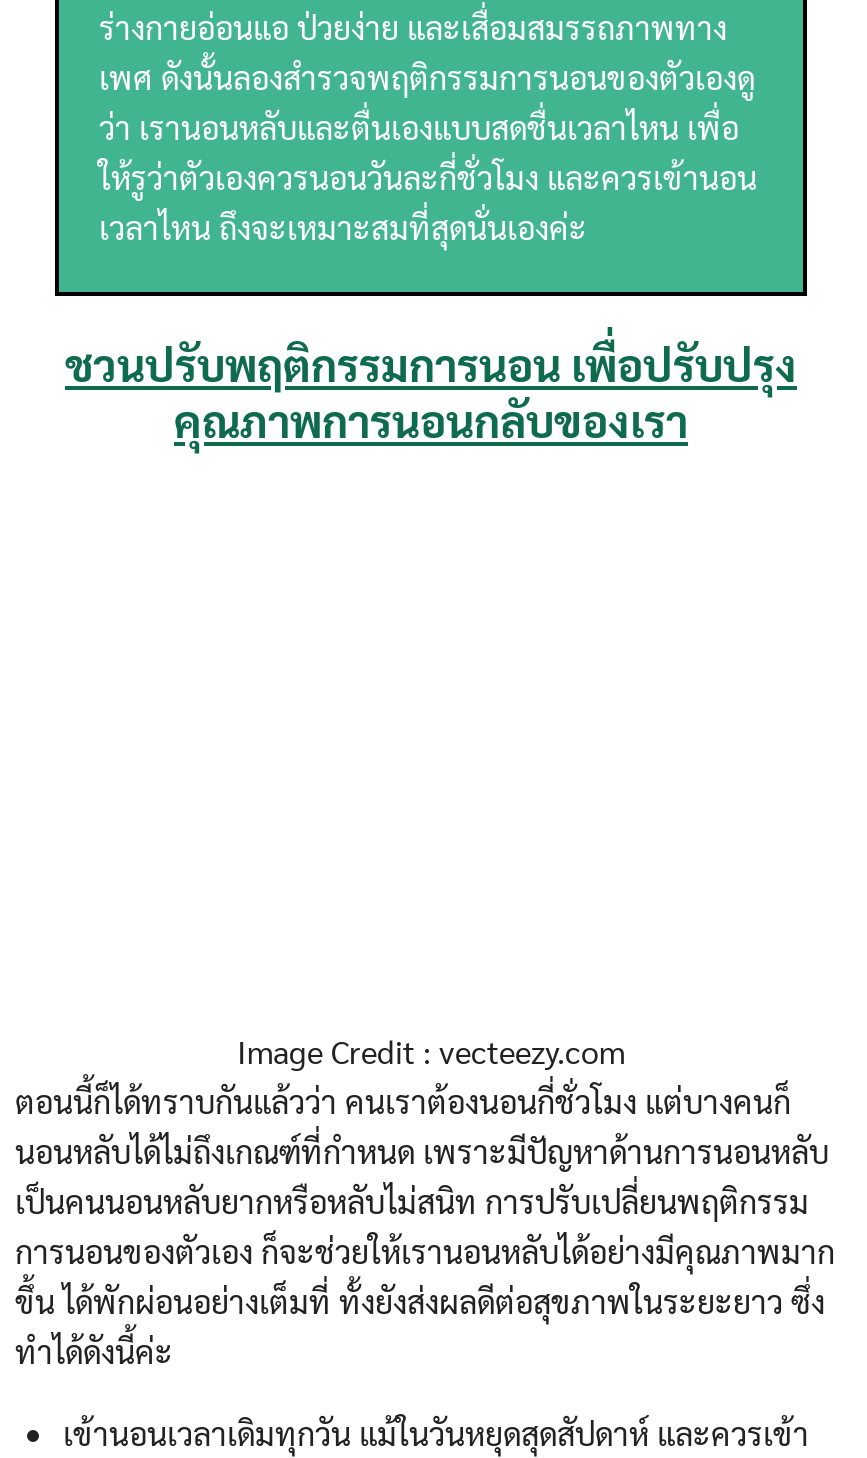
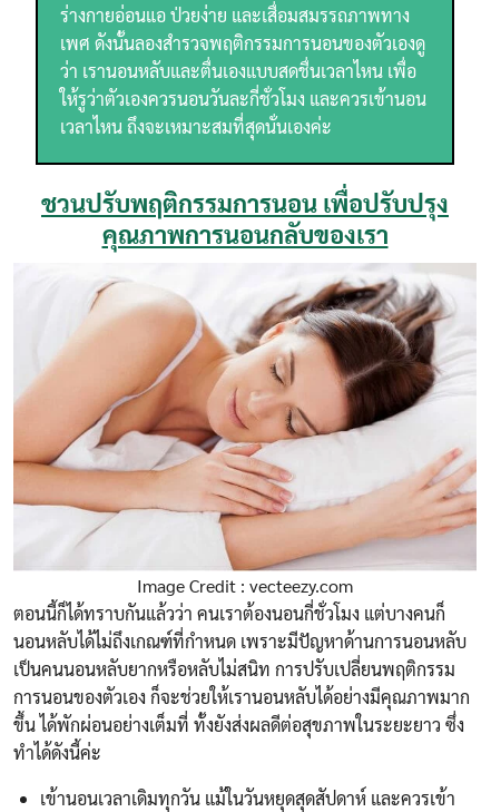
+ [image]
